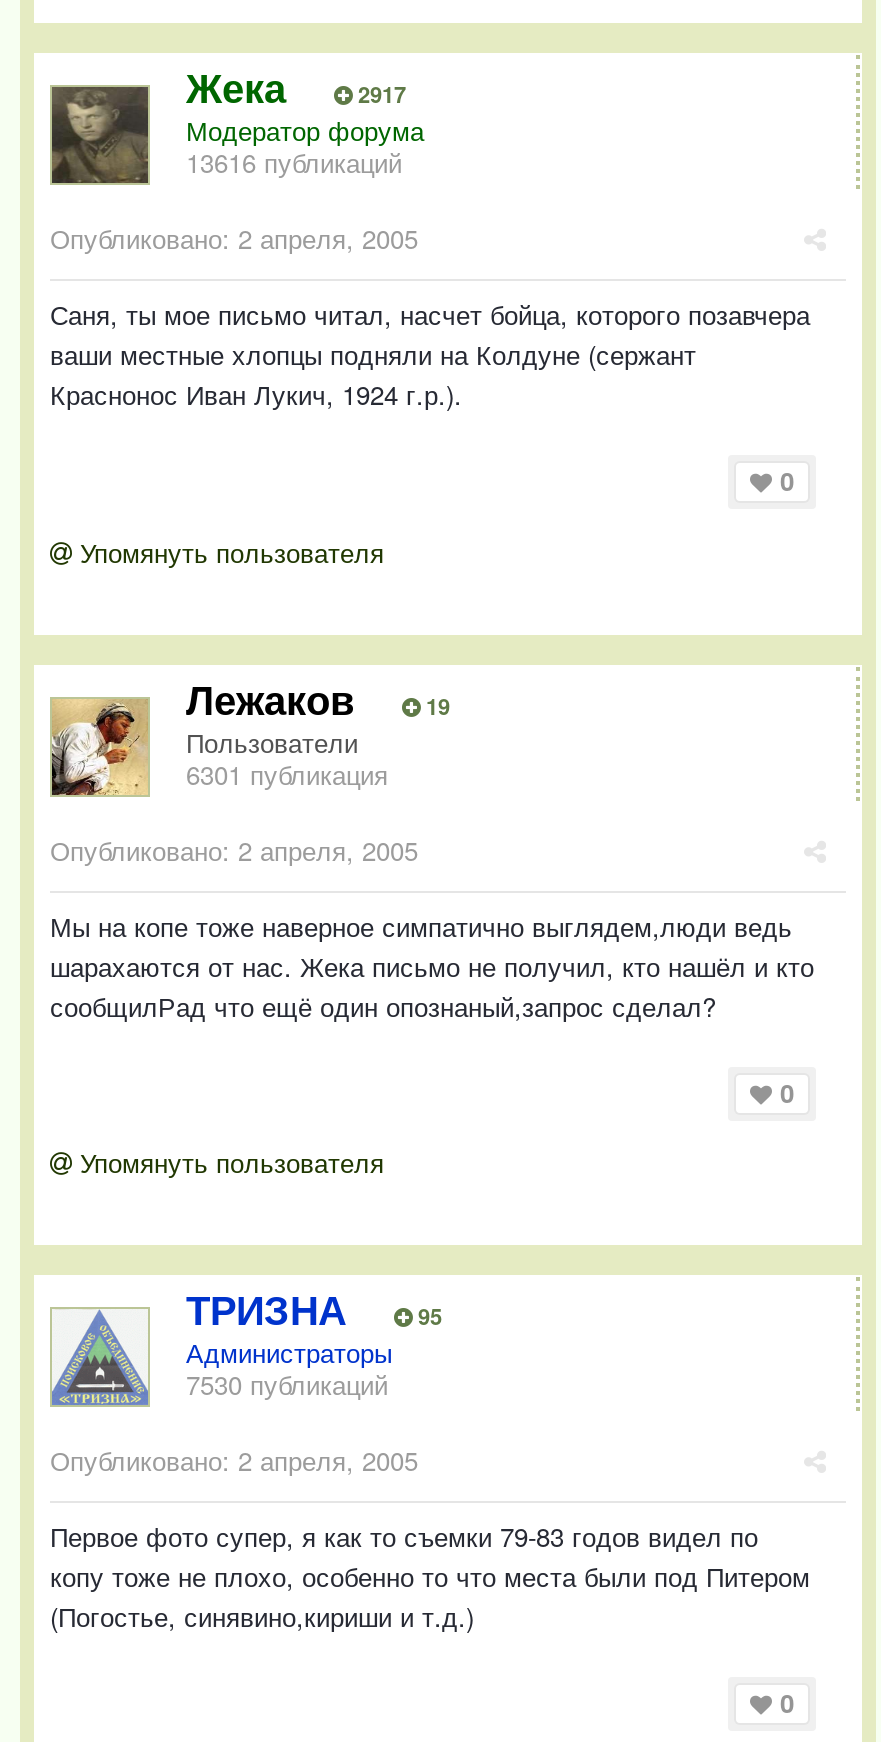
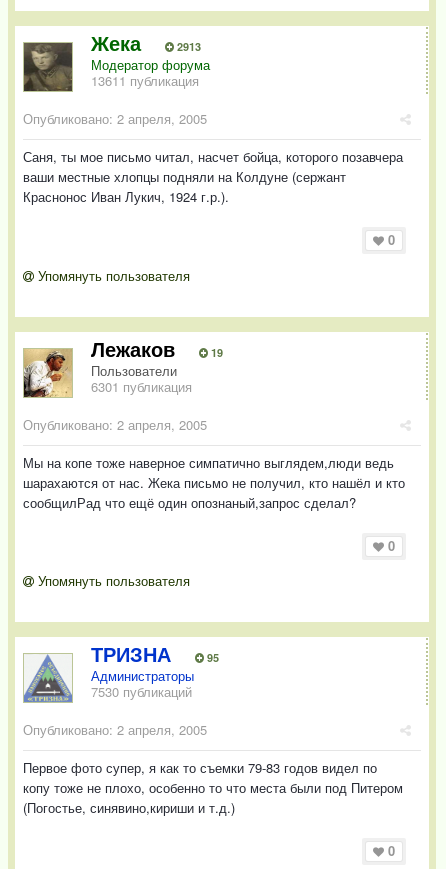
- 2917
+ 2913

- 13616 публикаций
+ 13611 публикация
